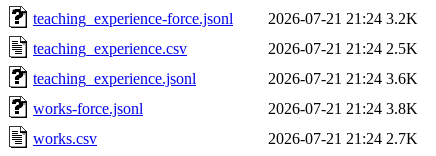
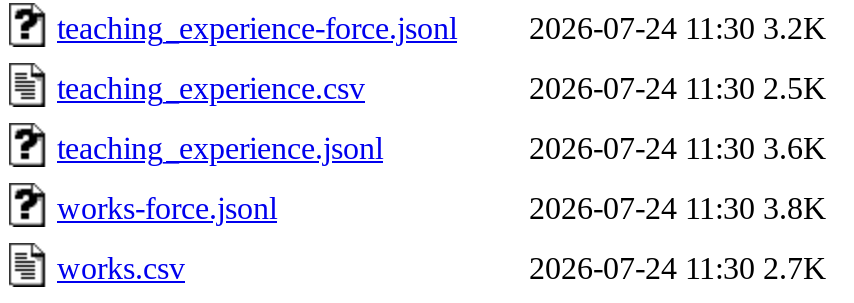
- 2026-07-21 21:24 3.2K
+ 2026-07-24 11:30 3.2K

- 2026-07-21 21:24 2.5K
+ 2026-07-24 11:30 2.5K

- 2026-07-21 21:24 3.6K
+ 2026-07-24 11:30 3.6K

- 2026-07-21 21:24 3.8K
+ 2026-07-24 11:30 3.8K

- 2026-07-21 21:24 2.7K
+ 2026-07-24 11:30 2.7K
